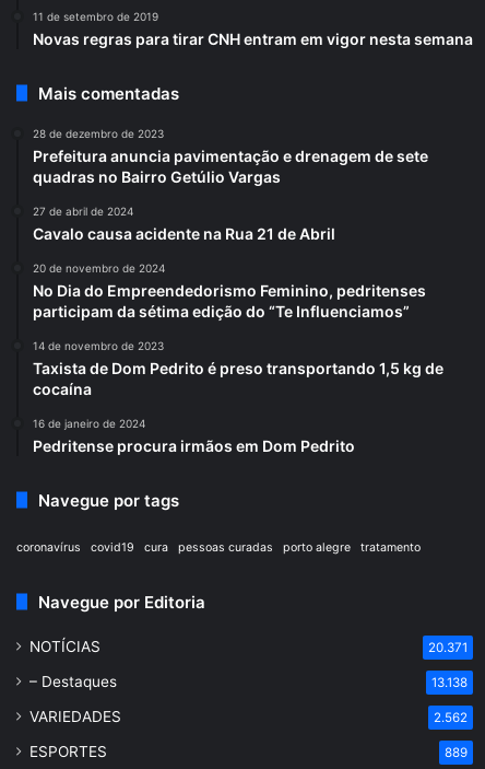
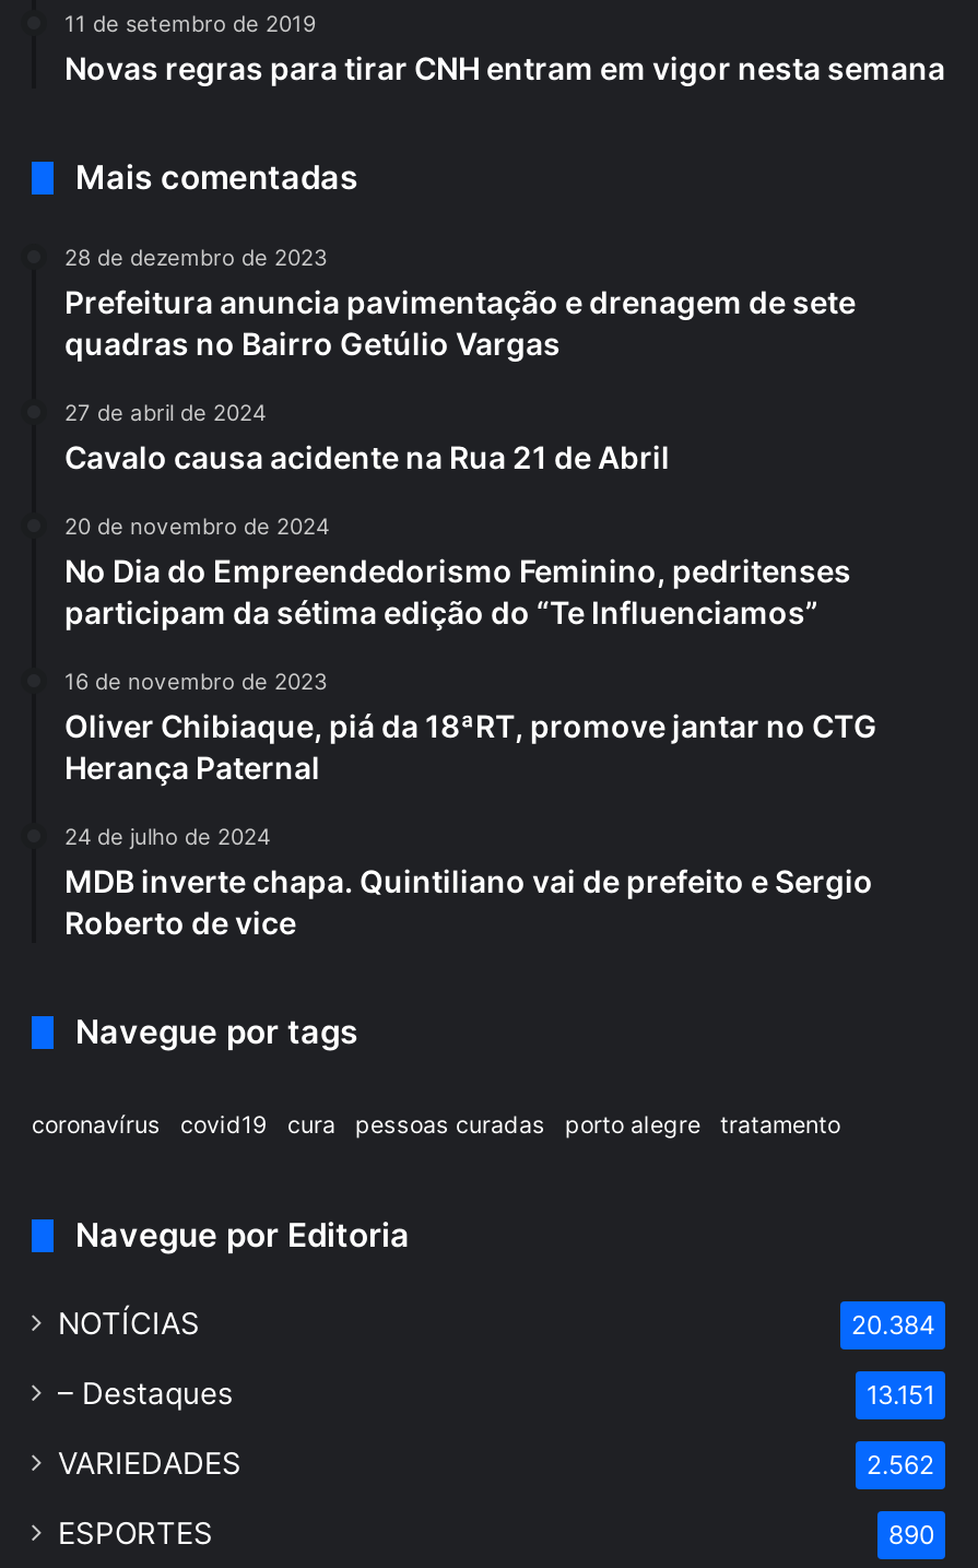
- 14 de novembro de 2023
- Taxista de Dom Pedrito é preso transportando 1,5 kg de
- cocaína
+ 16 de novembro de 2023
+ Oliver Chibiaque, piá da 18ªRT, promove jantar no CTG
+ Herança Paternal

- 16 de janeiro de 2024
- Pedritense procura irmãos em Dom Pedrito
+ 24 de julho de 2024
+ MDB inverte chapa. Quintiliano vai de prefeito e Sergio
+ Roberto de vice

- 20.371
+ 20.384

- 13.138
+ 13.151

- 889
+ 890
